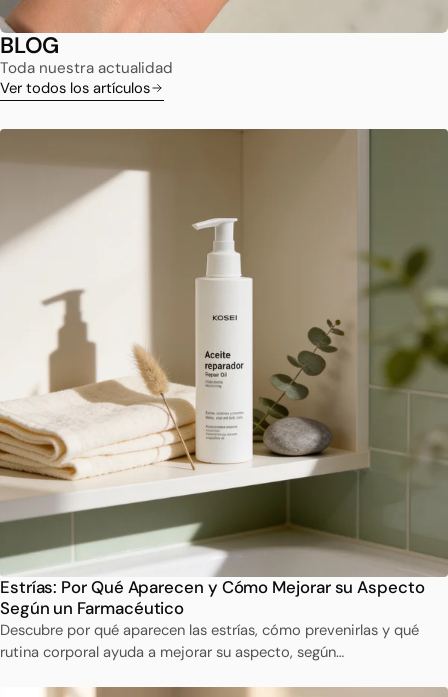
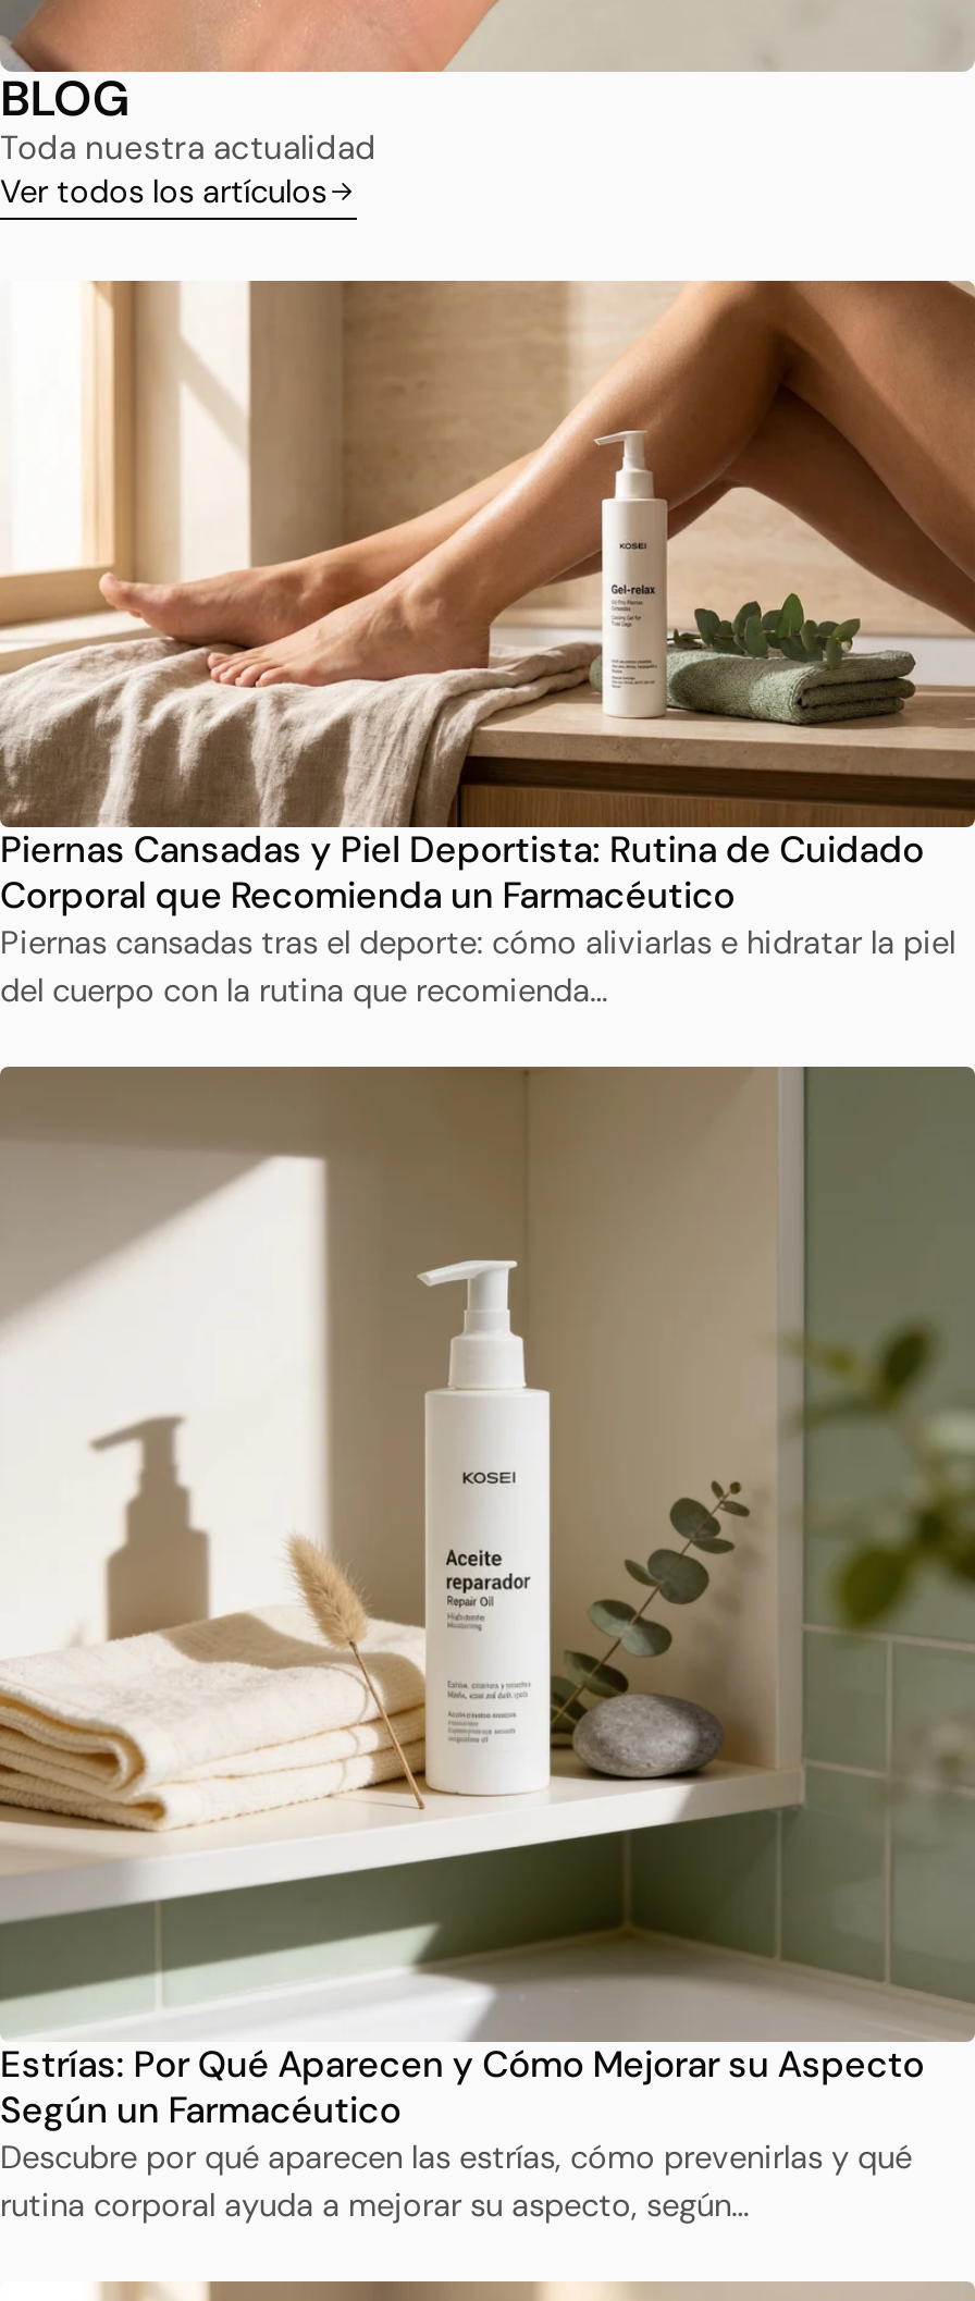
+ [image]
+ Piernas Cansadas y Piel Deportista: Rutina de Cuidado
+ Corporal que Recomienda un Farmacéutico
+ Piernas cansadas tras el deporte: cómo aliviarlas e hidratar la piel
+ del cuerpo con la rutina que recomienda…
